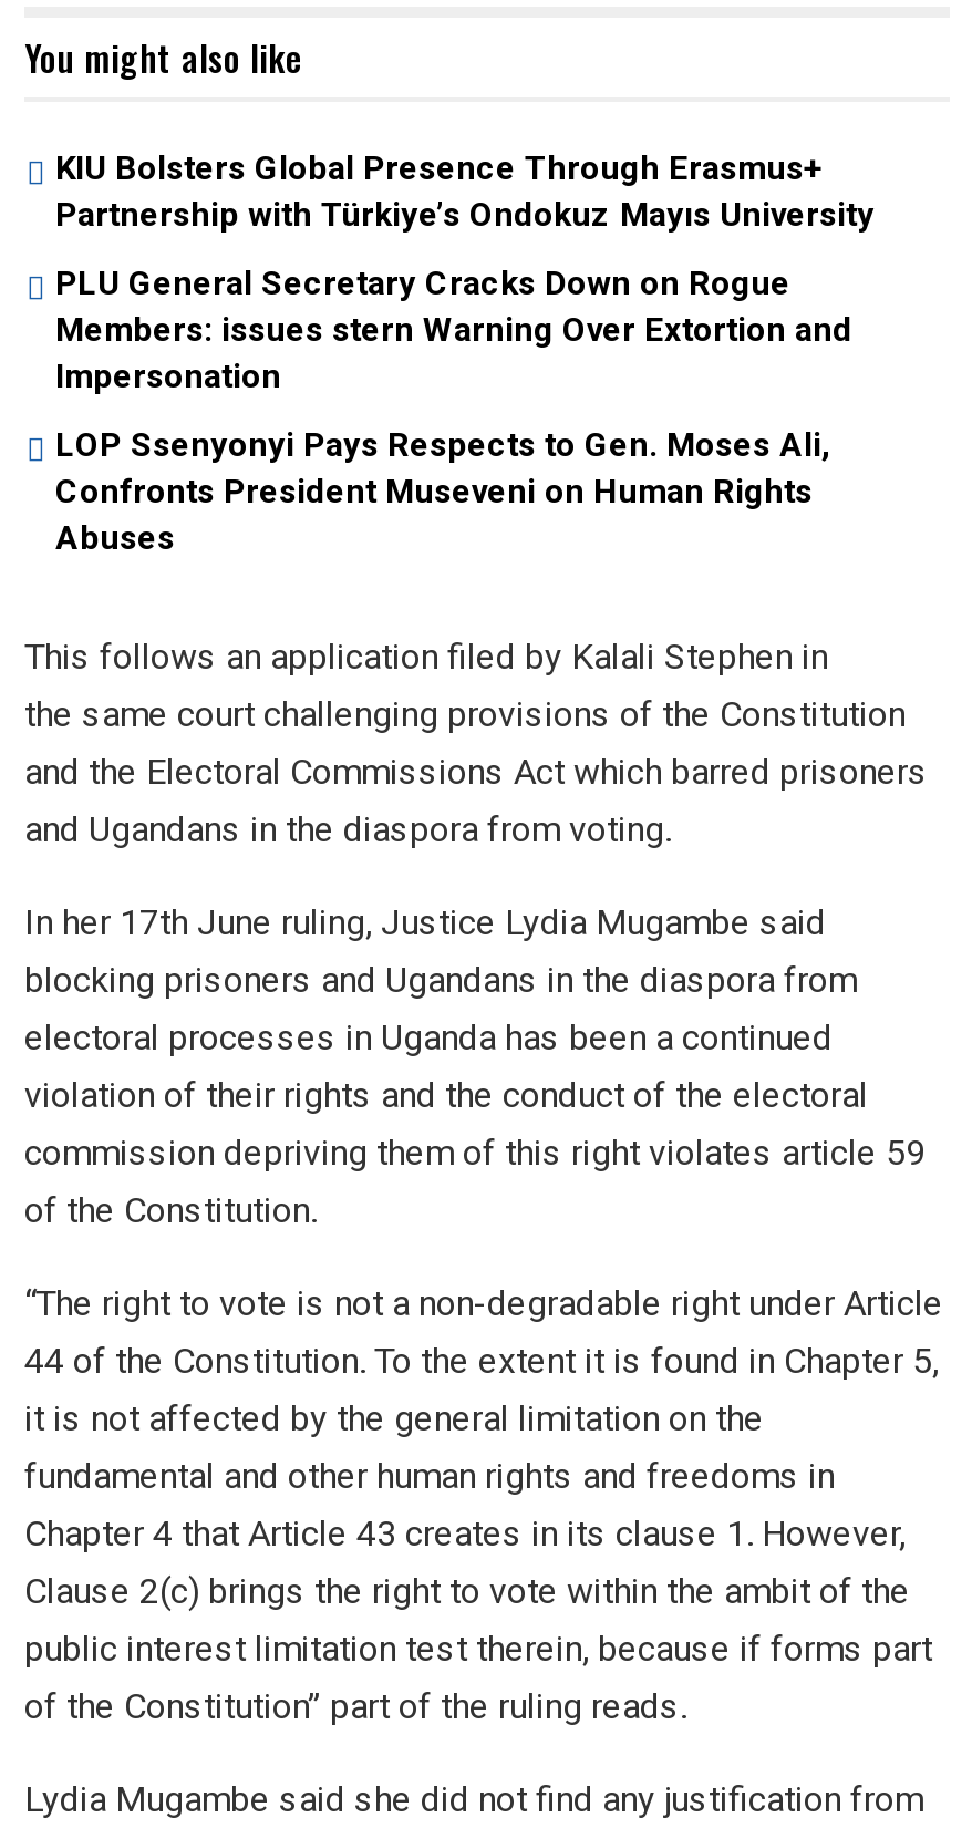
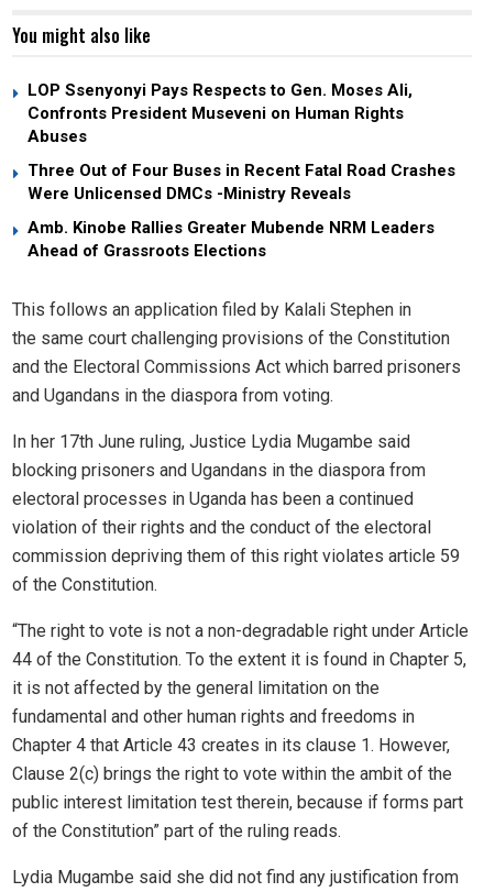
- KIU Bolsters Global Presence Through Erasmus+
- Partnership with Türkiye’s Ondokuz Mayıs University
- PLU General Secretary Cracks Down on Rogue
- Members: issues stern Warning Over Extortion and
- Impersonation

moved up: LOP Ssenyonyi Pays Respects to Gen. Moses Ali, | Confronts President Museveni on Human Rights | Abuses

+ Three Out of Four Buses in Recent Fatal Road Crashes
+ Were Unlicensed DMCs -Ministry Reveals
+ Amb. Kinobe Rallies Greater Mubende NRM Leaders
+ Ahead of Grassroots Elections
